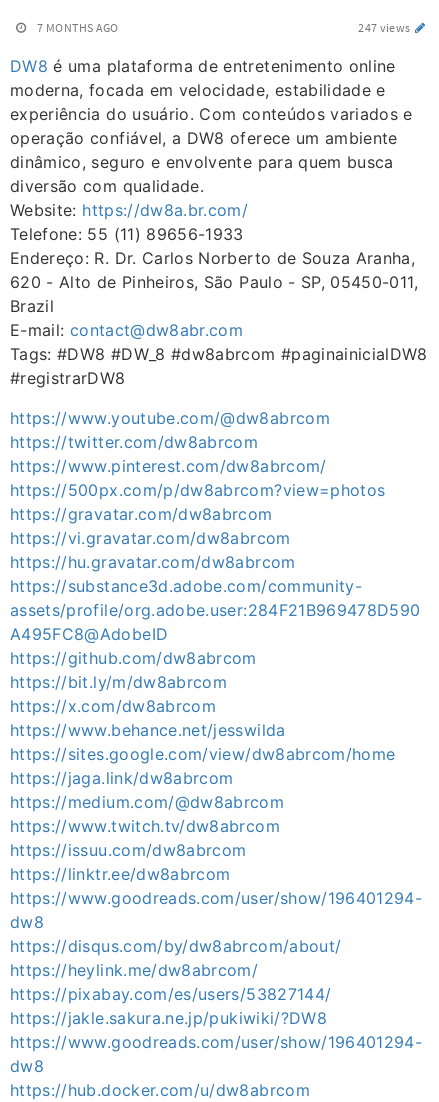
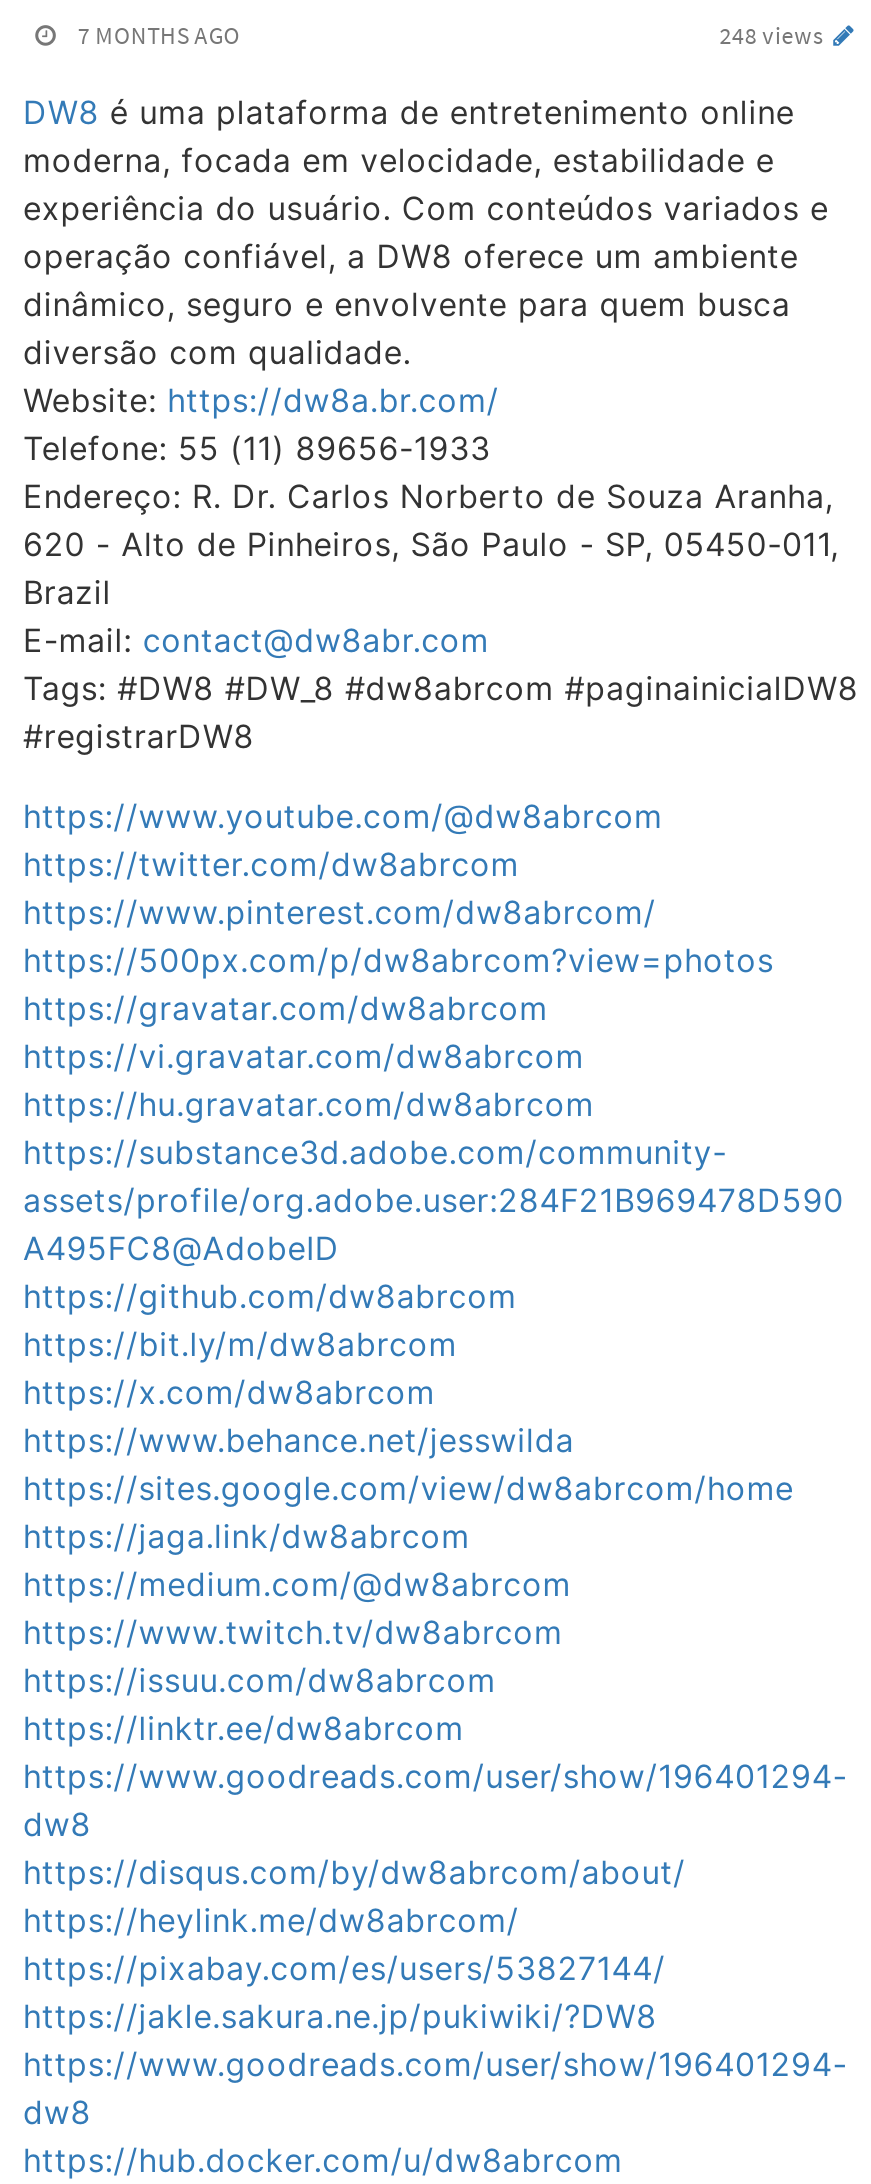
- 247 views
+ 248 views
